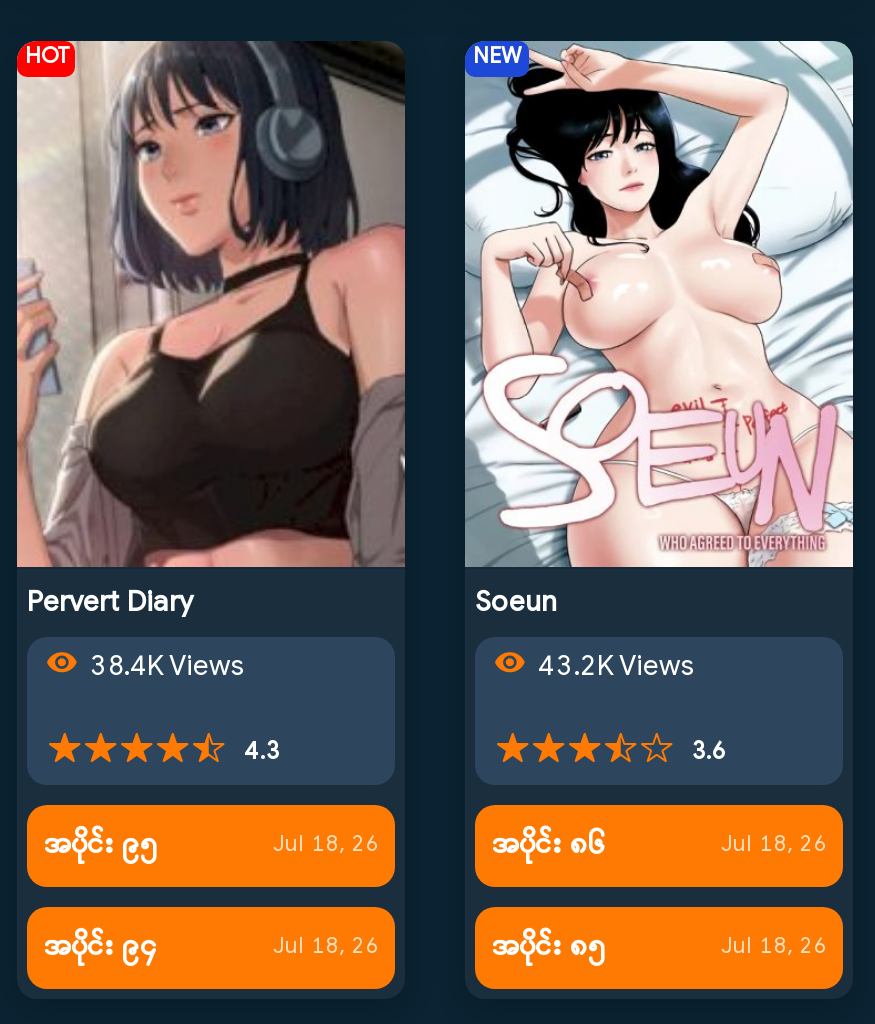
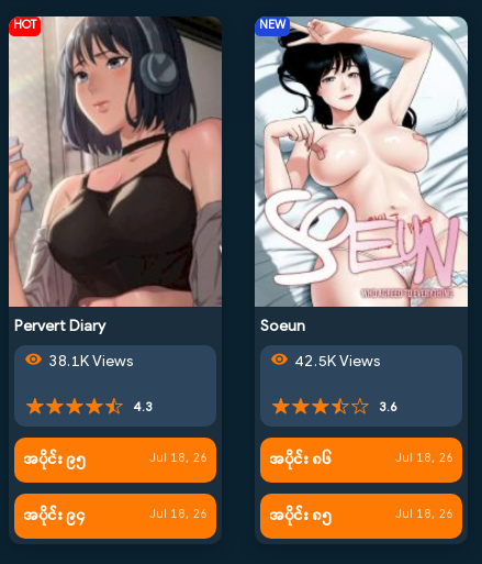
- 38.4K Views
+ 38.1K Views

- 43.2K Views
+ 42.5K Views
